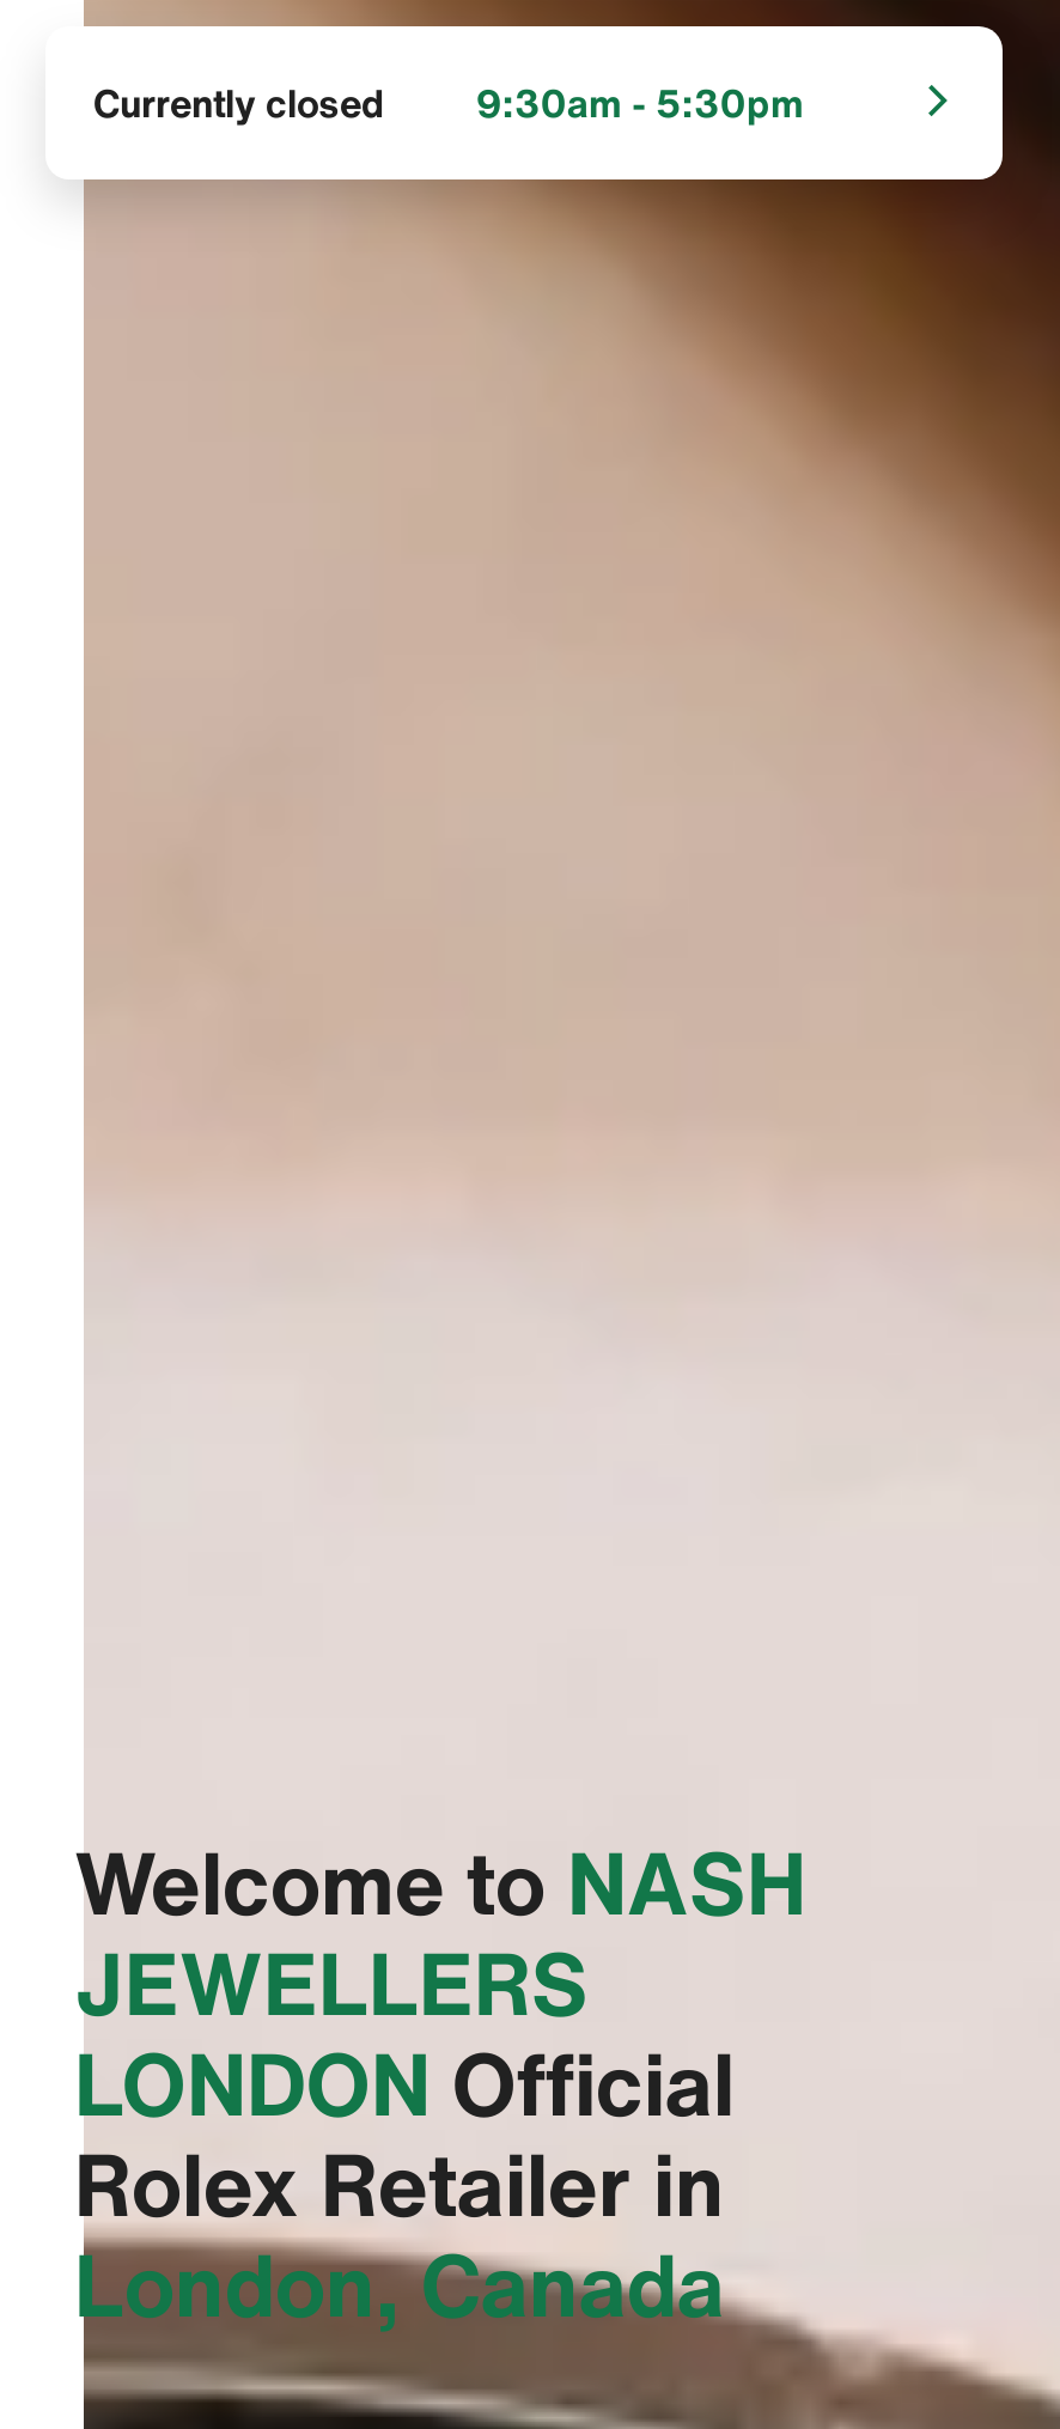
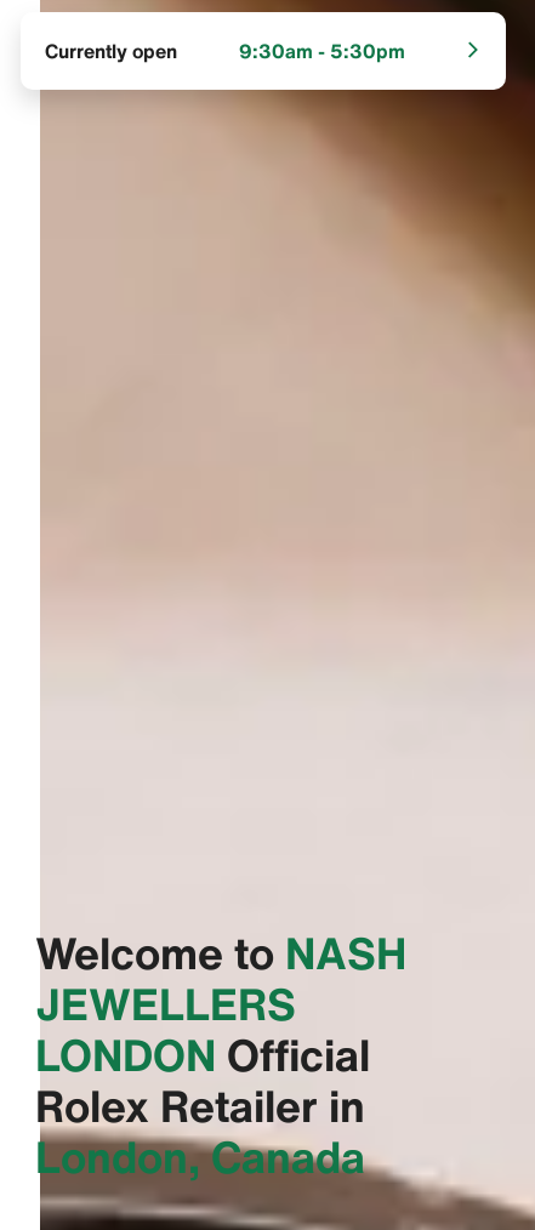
- Currently closed
+ Currently open
